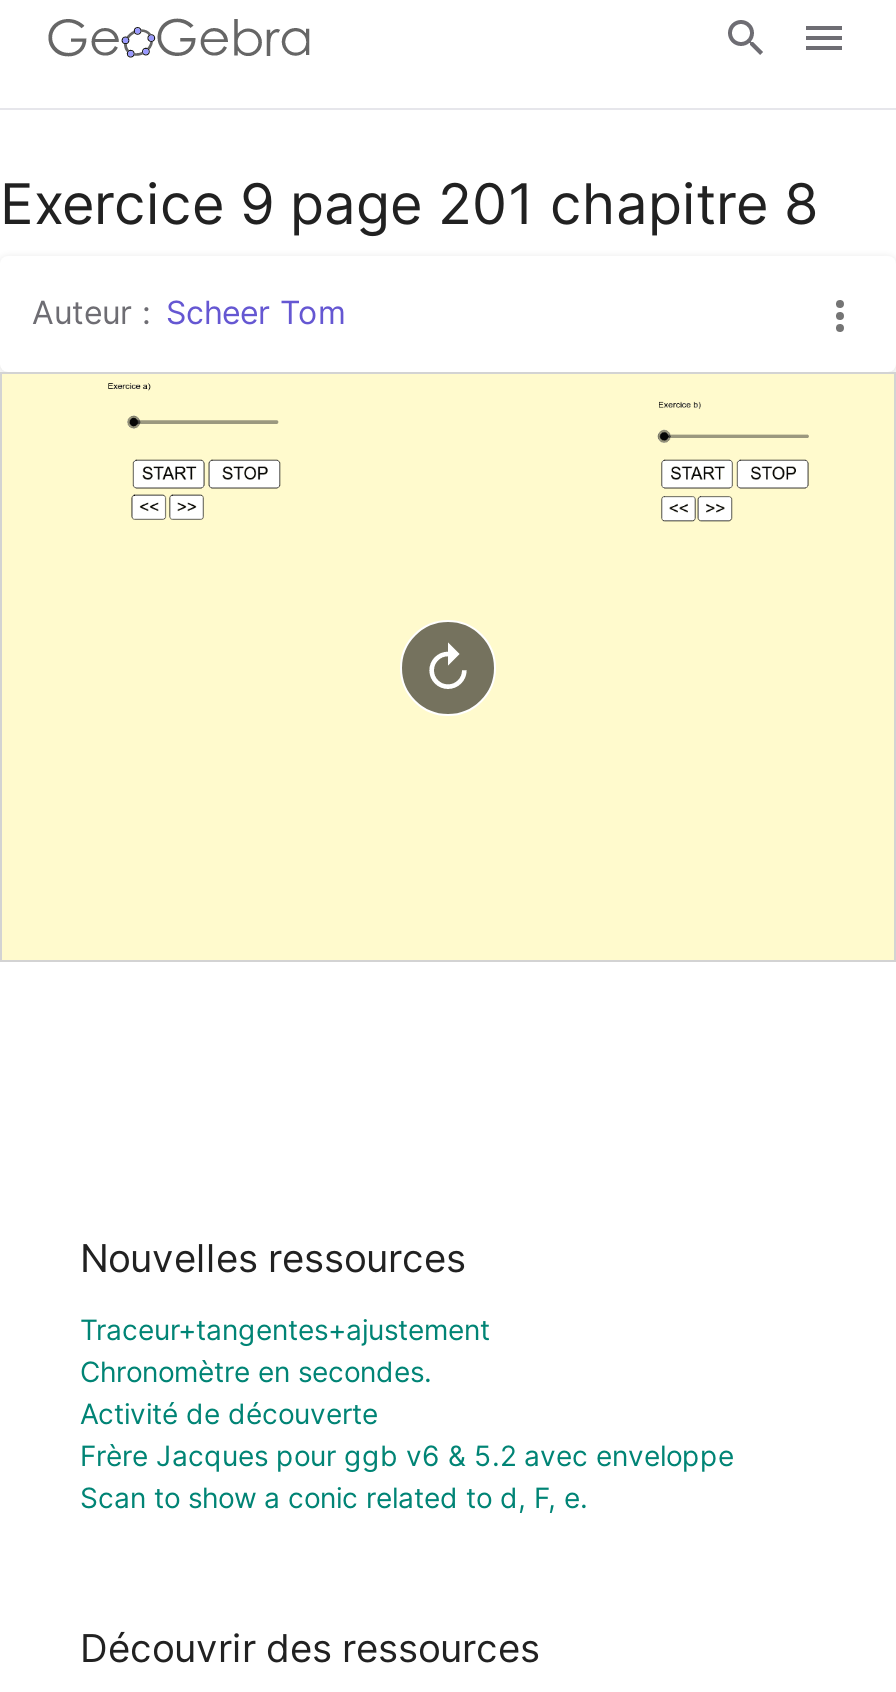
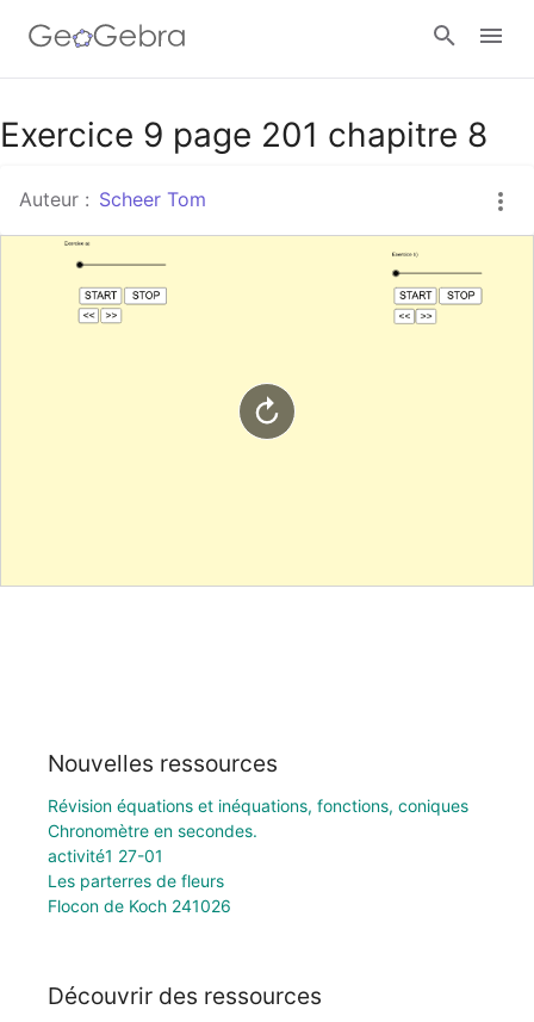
- Traceur+tangentes+ajustement
+ Révision équations et inéquations, fonctions, coniques

- Activité de découverte
- Frère Jacques pour ggb v6 & 5.2 avec enveloppe
- Scan to show a conic related to d, F, e.
+ activité1 27-01
+ Les parterres de fleurs
+ Flocon de Koch 241026
